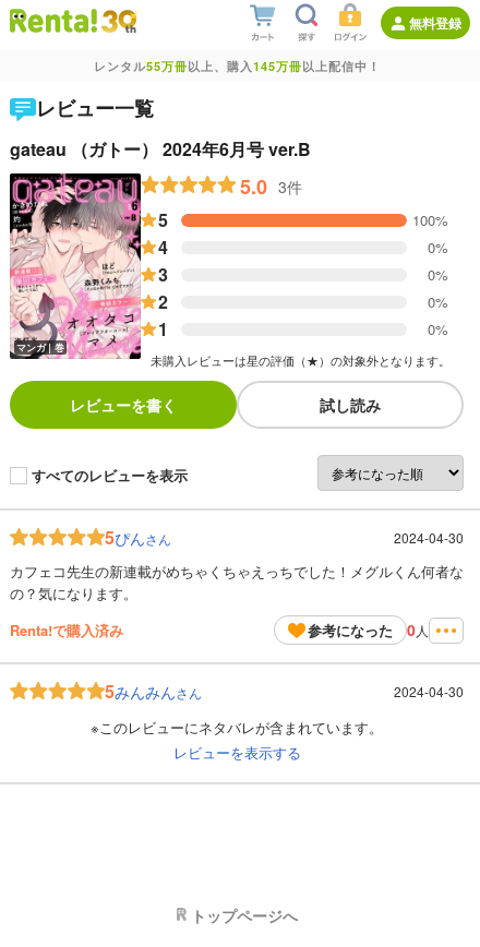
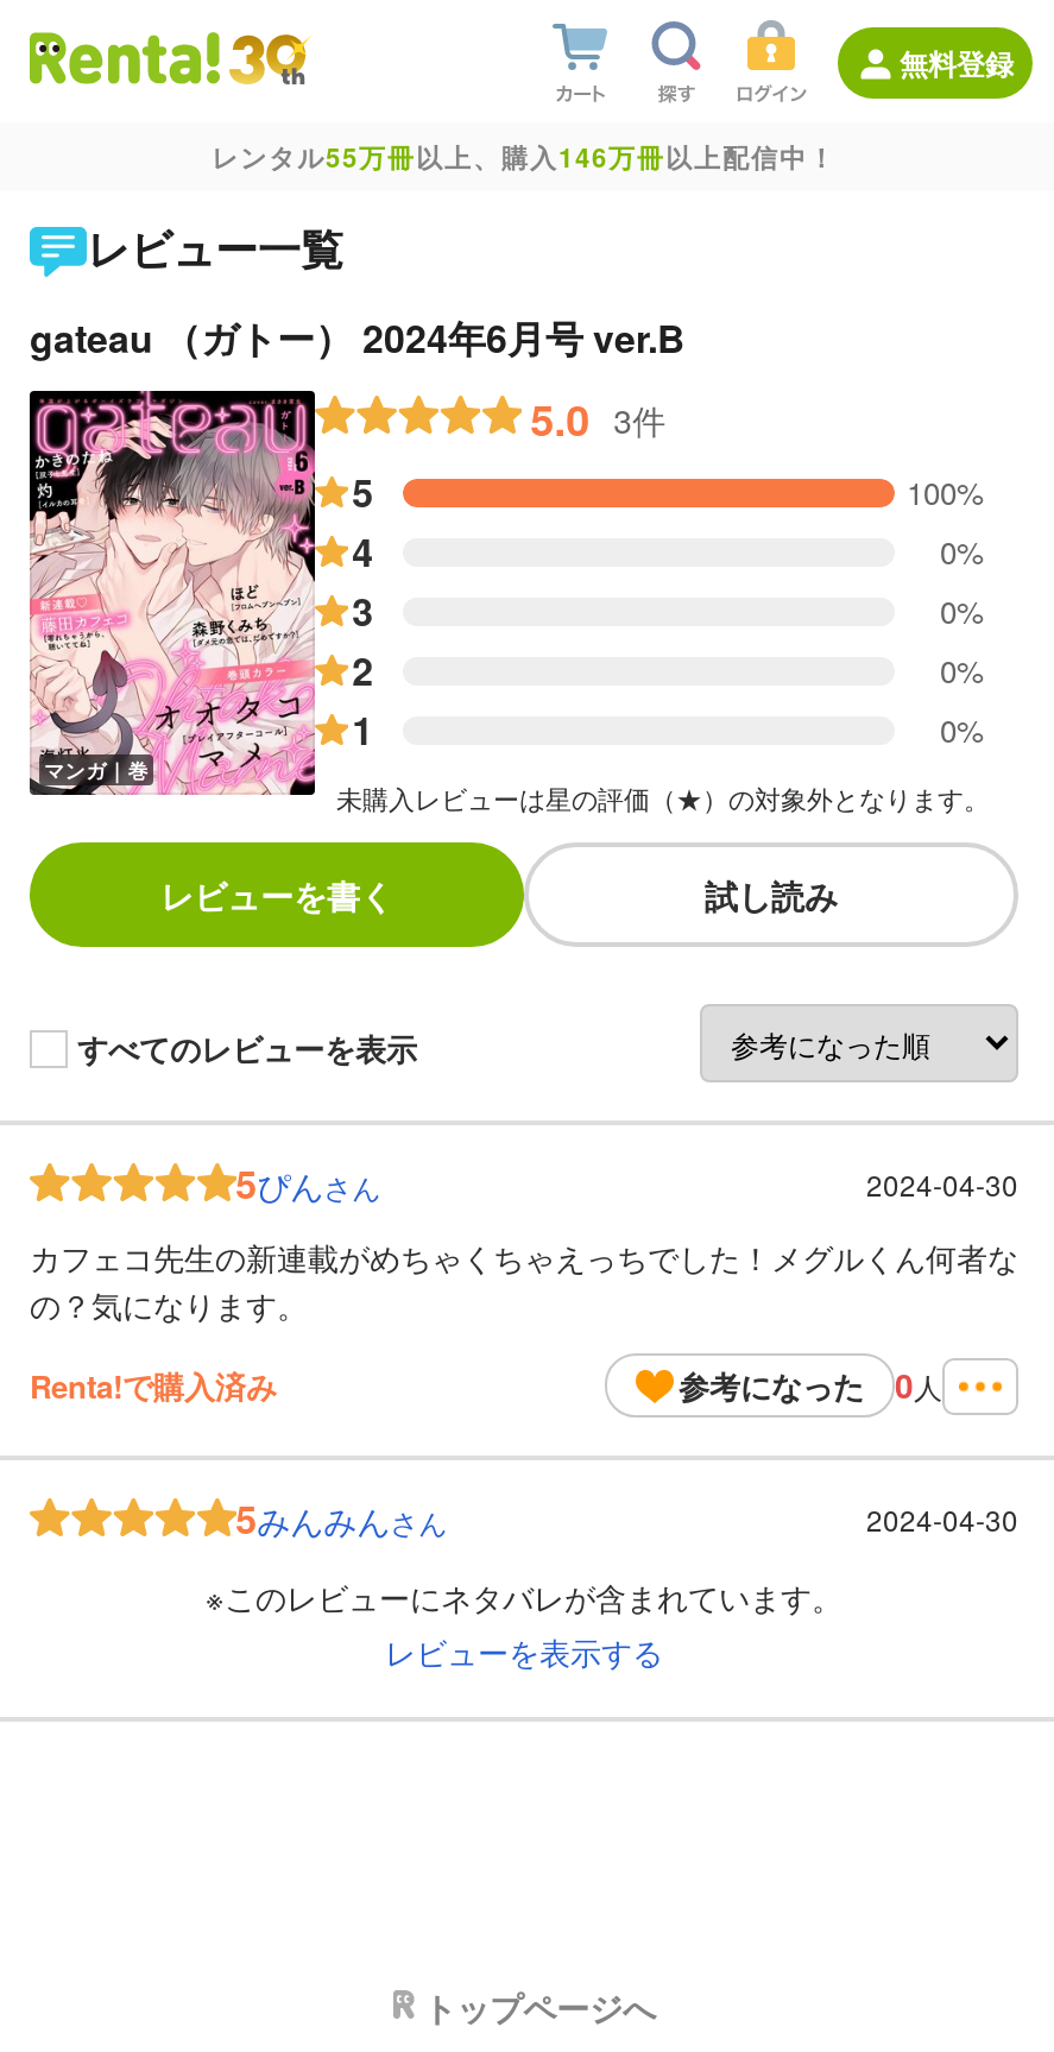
- レンタル55万冊以上、購入145万冊以上配信中！
+ レンタル55万冊以上、購入146万冊以上配信中！
